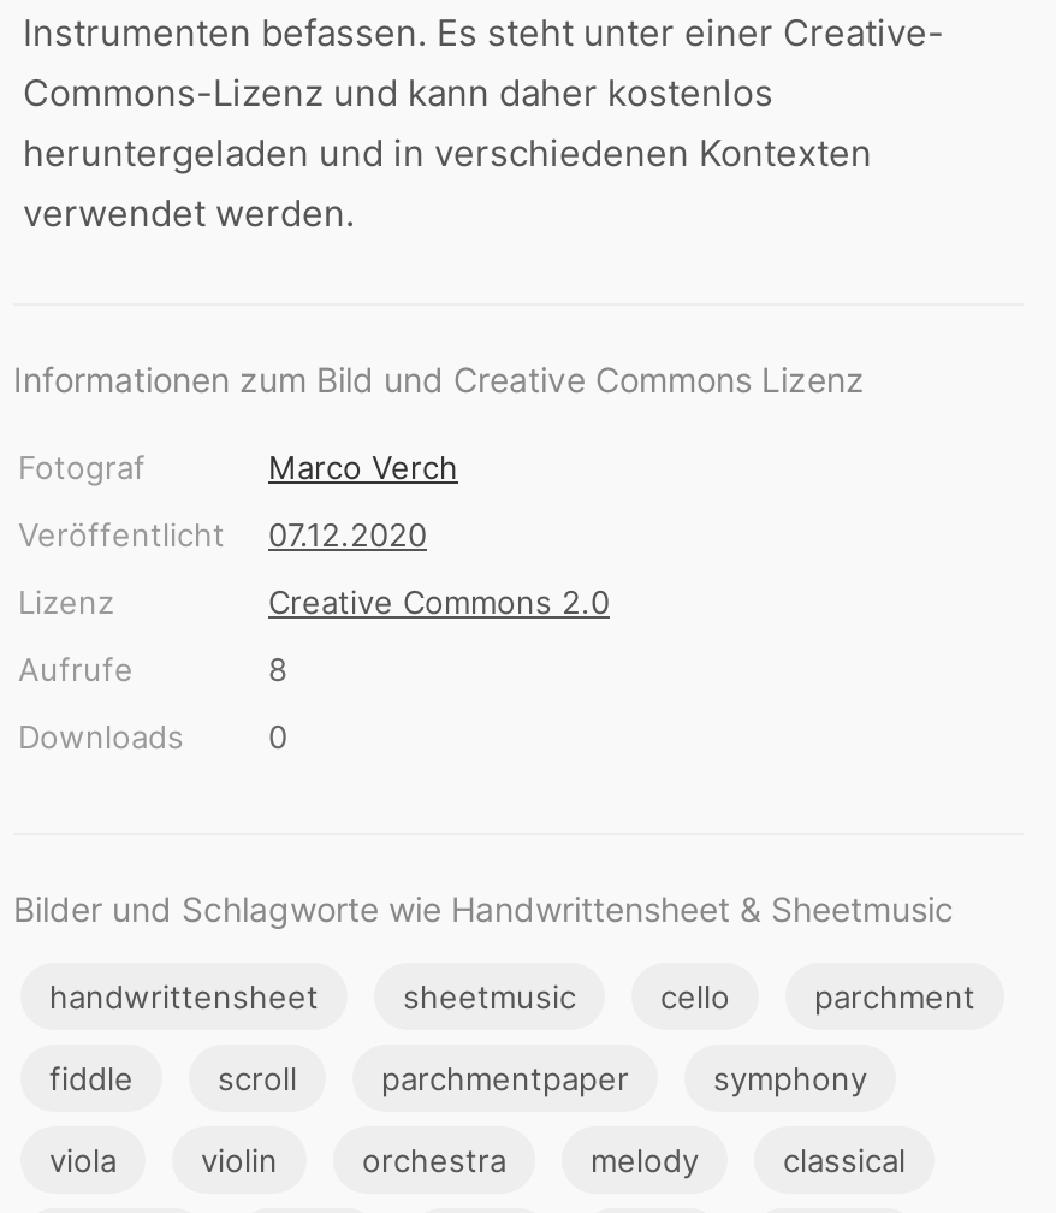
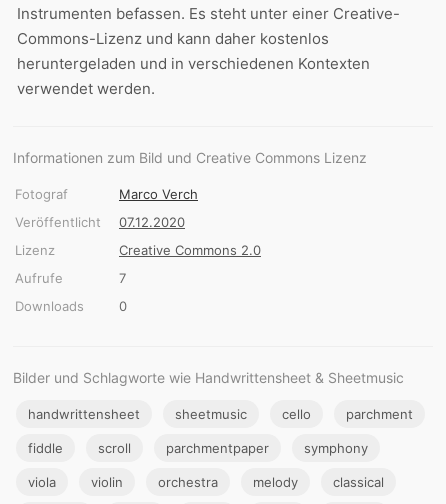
- 8
+ 7
